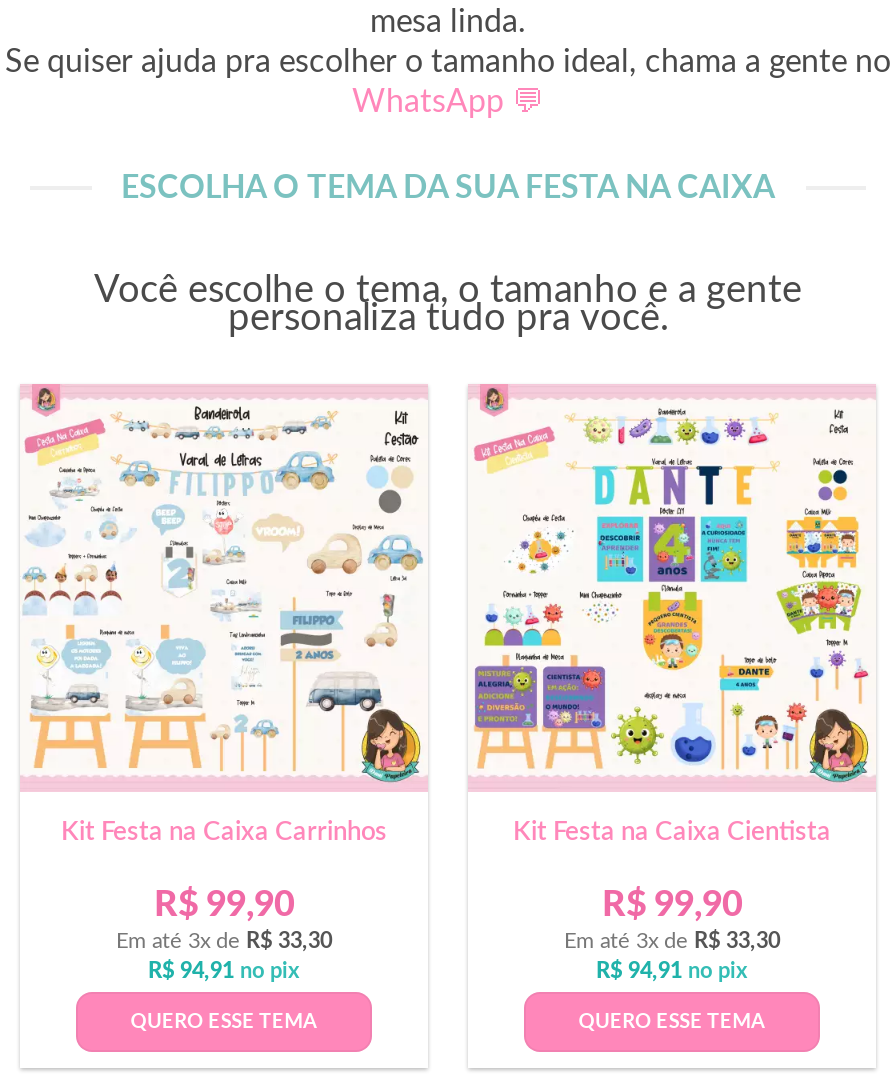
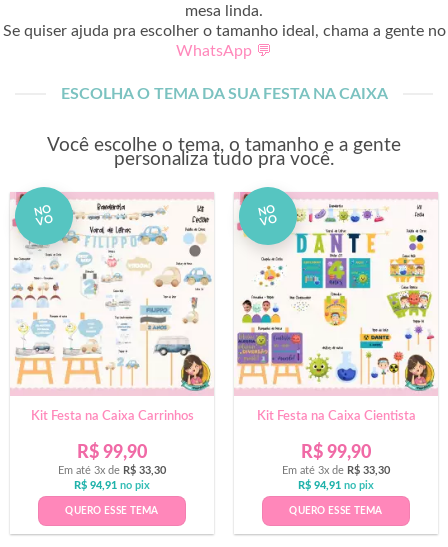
+ NO
+ VO

+ NO
+ VO

- [image]
+ [image]

- [image]
+ [image]
